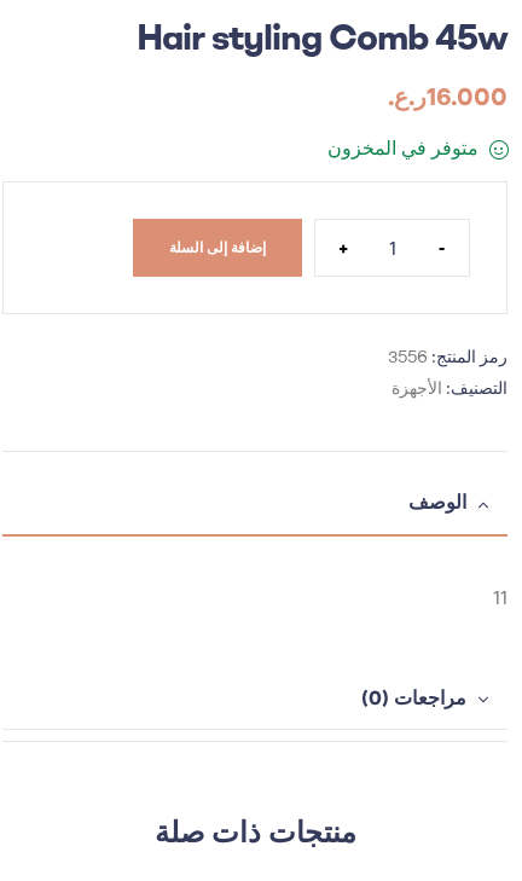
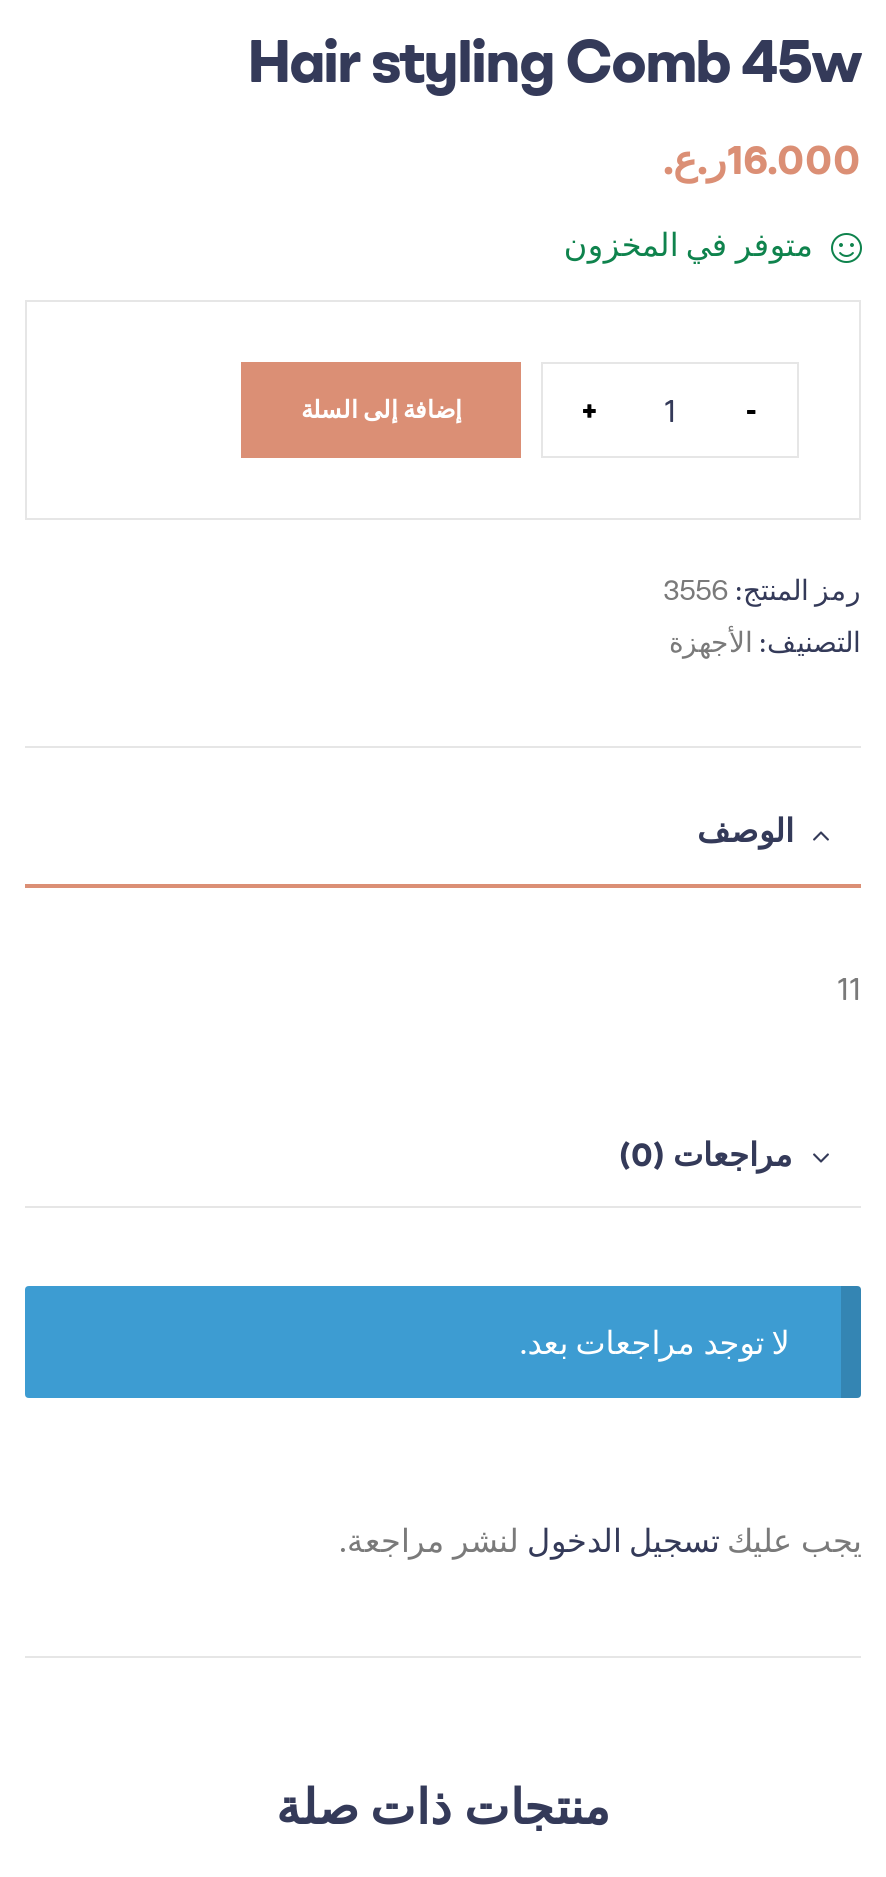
+ يجب عليك تسجيل الدخول لنشر مراجعة.

+ لا توجد مراجعات بعد.
